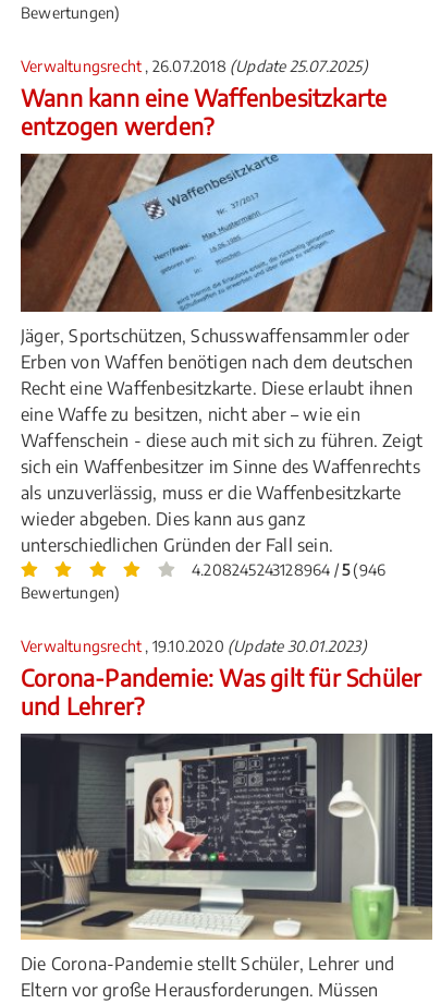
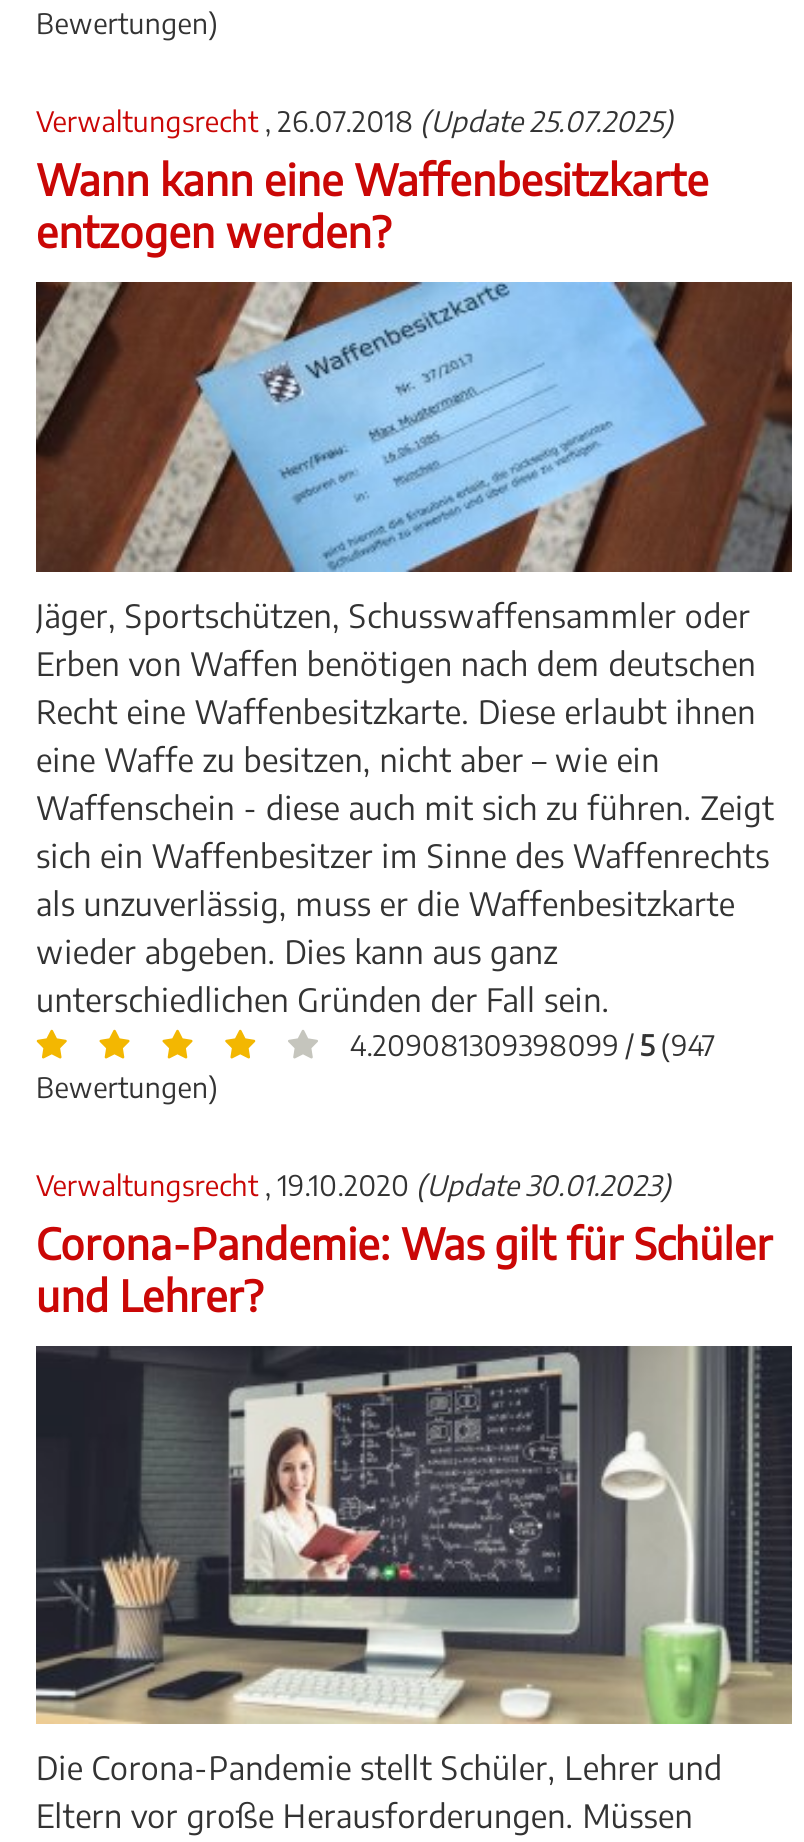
- 4.208245243128964 / 5 (946
+ 4.209081309398099 / 5 (947
